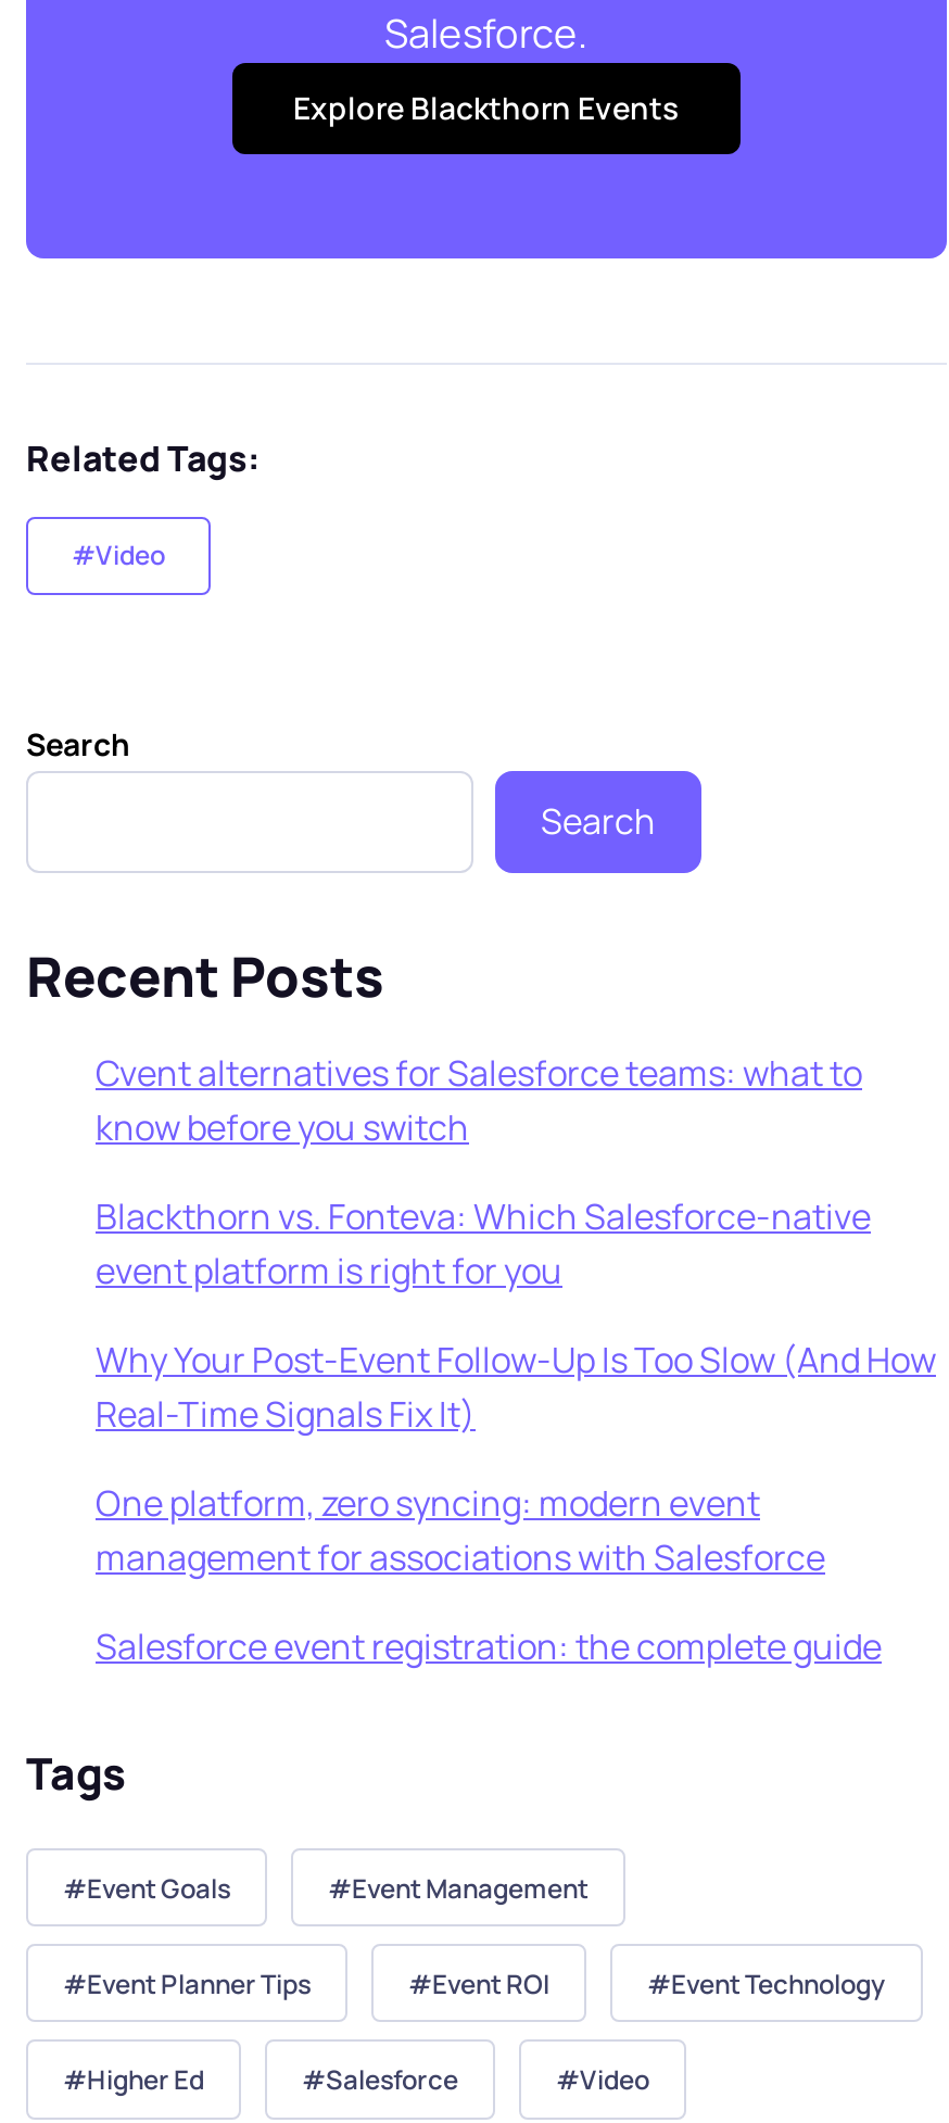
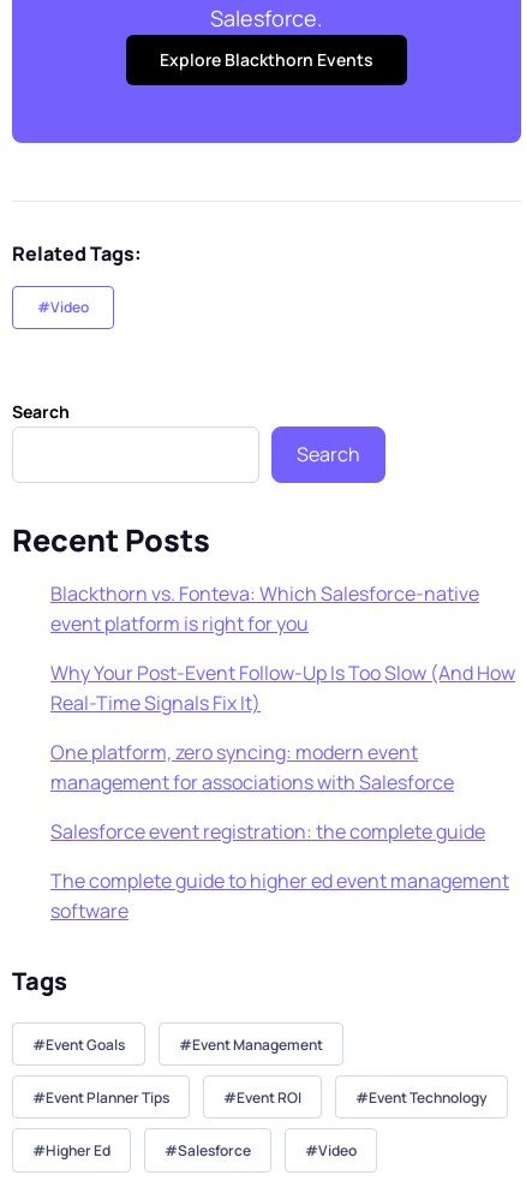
- Cvent alternatives for Salesforce teams: what to
- know before you switch

moved up: Blackthorn vs. Fonteva: Which Salesforce-native | event platform is right for you | Why Your Post-Event Follow-Up Is Too Slow (And How | Real-Time Signals Fix It) | One platform, zero syncing: modern event | management for associations with Salesforce | Salesforce event registration: the complete guide

+ The complete guide to higher ed event management
+ software
